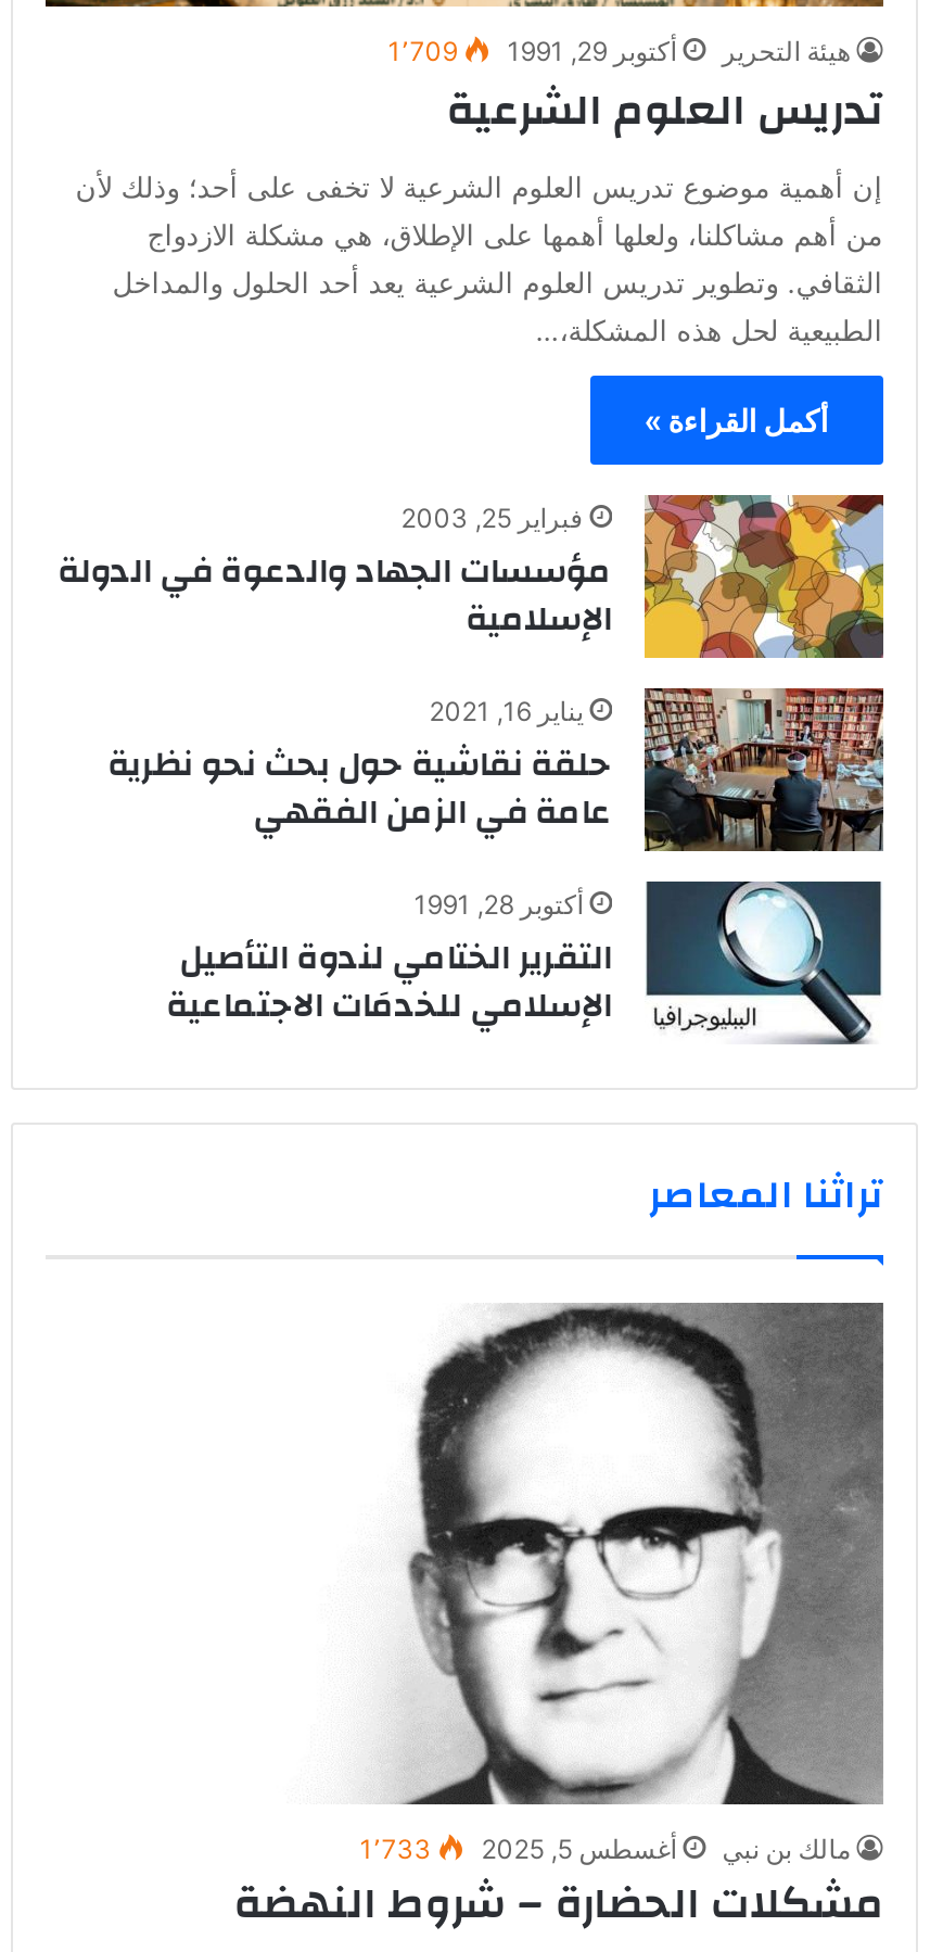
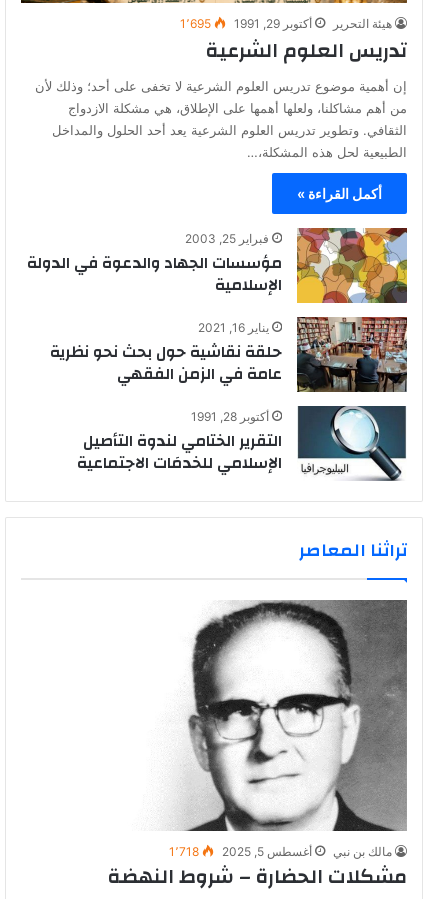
- 1٬709
+ 1٬695

- 1٬733
+ 1٬718
